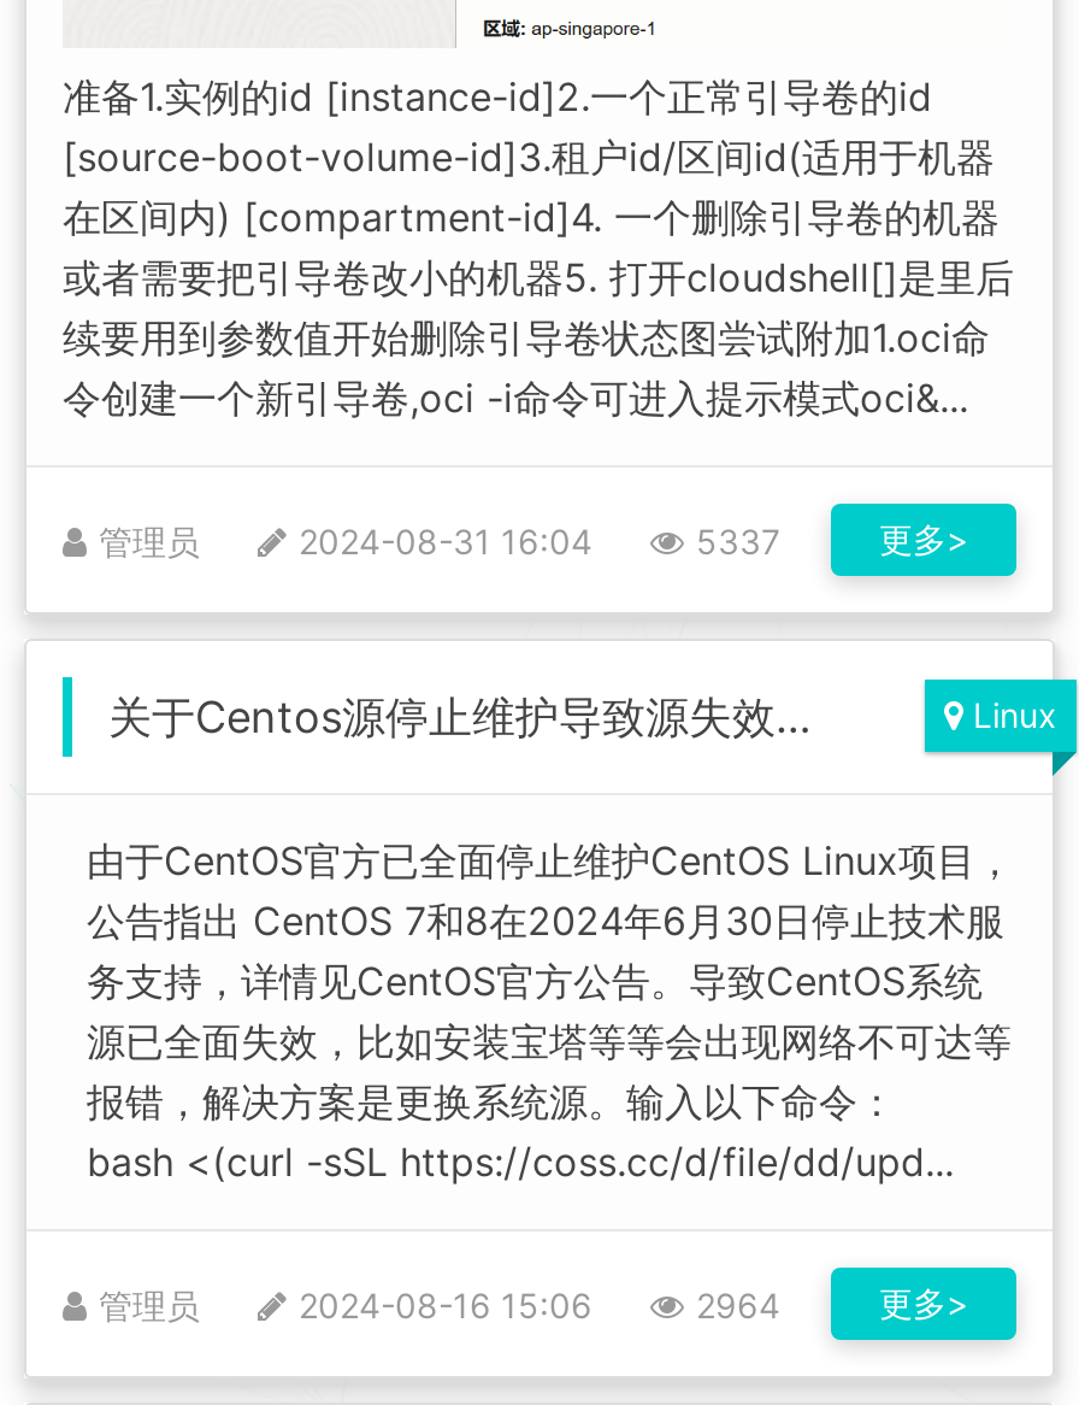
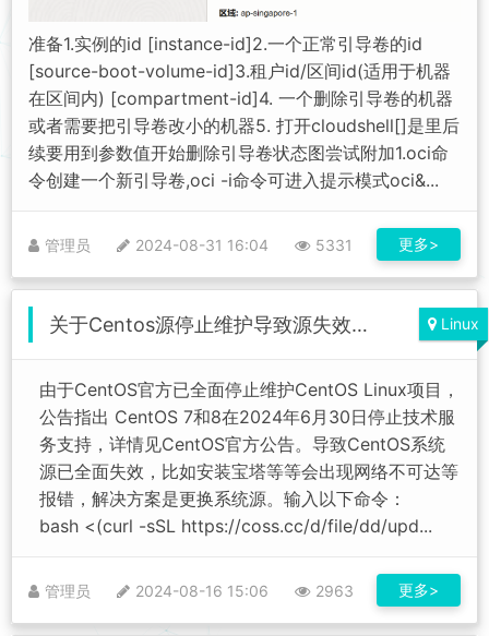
- 5337
+ 5331

- 2964
+ 2963
